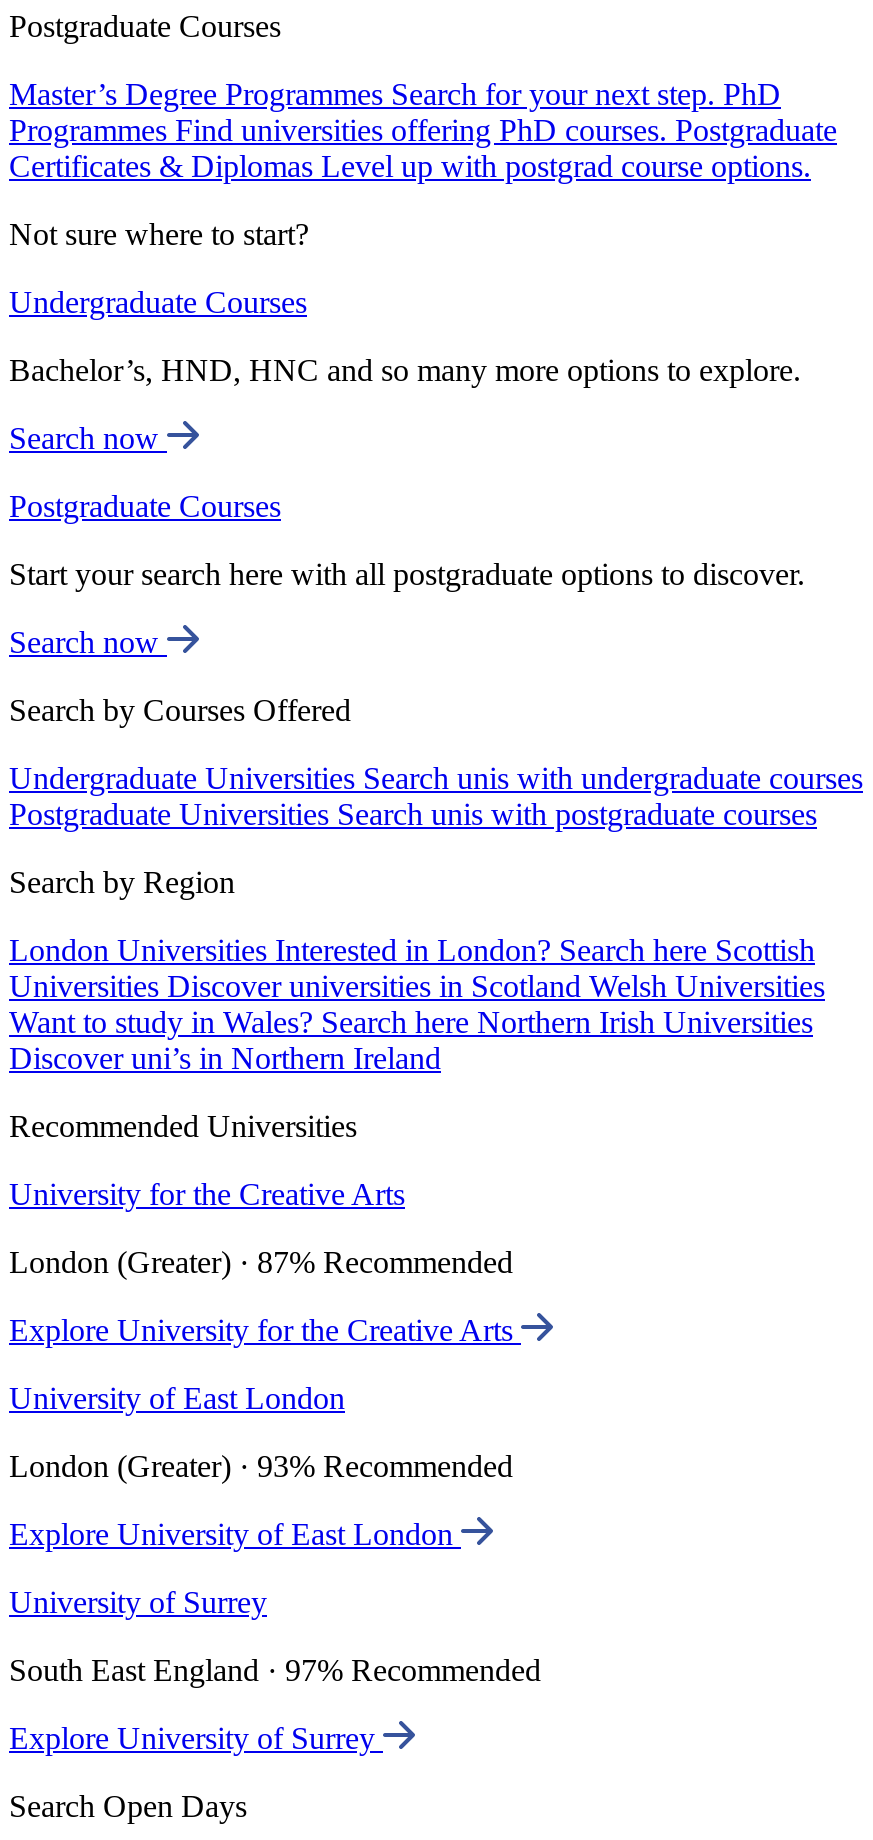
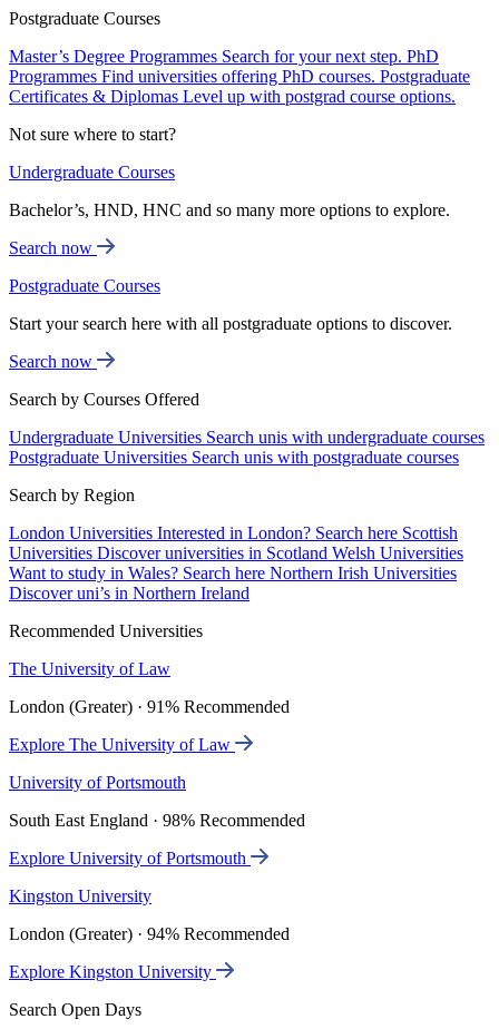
- University for the Creative Arts
+ The University of Law

- London (Greater) · 87% Recommended
+ London (Greater) · 91% Recommended

- Explore University for the Creative Arts
+ Explore The University of Law

- University of East London
+ University of Portsmouth

- London (Greater) · 93% Recommended
+ South East England · 98% Recommended

- Explore University of East London
+ Explore University of Portsmouth

- University of Surrey
+ Kingston University

- South East England · 97% Recommended
+ London (Greater) · 94% Recommended

- Explore University of Surrey
+ Explore Kingston University
